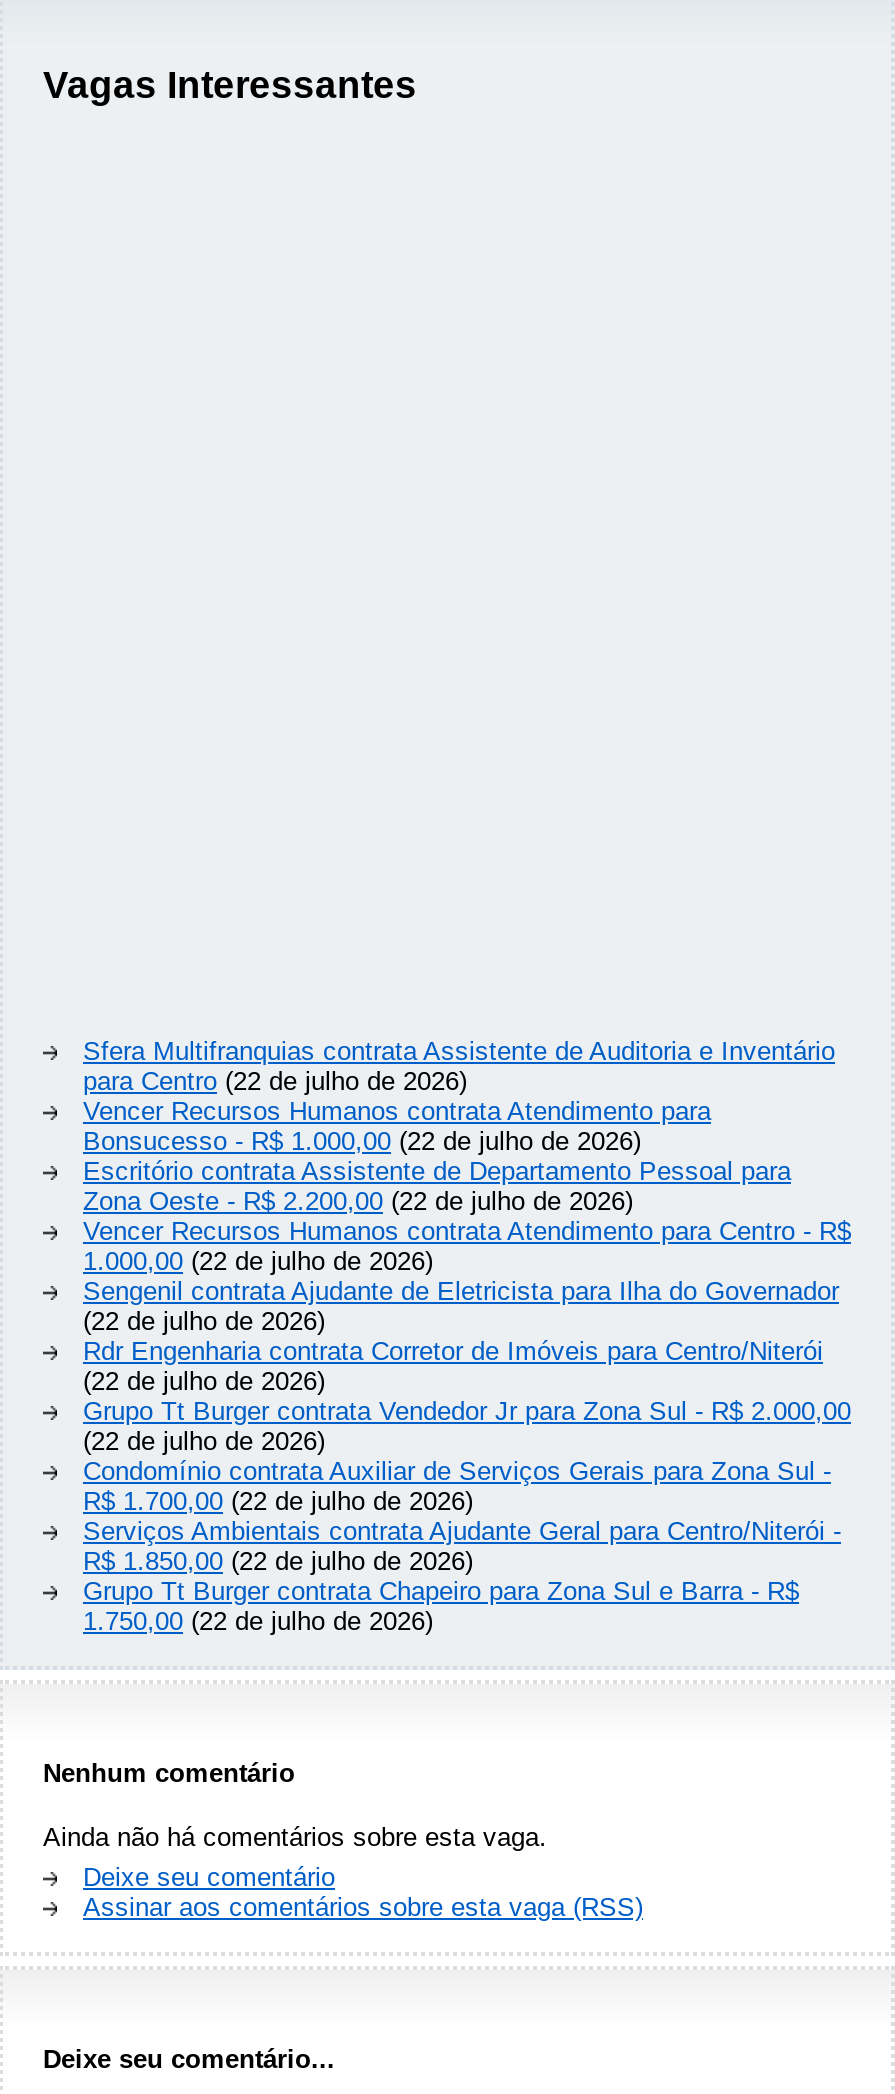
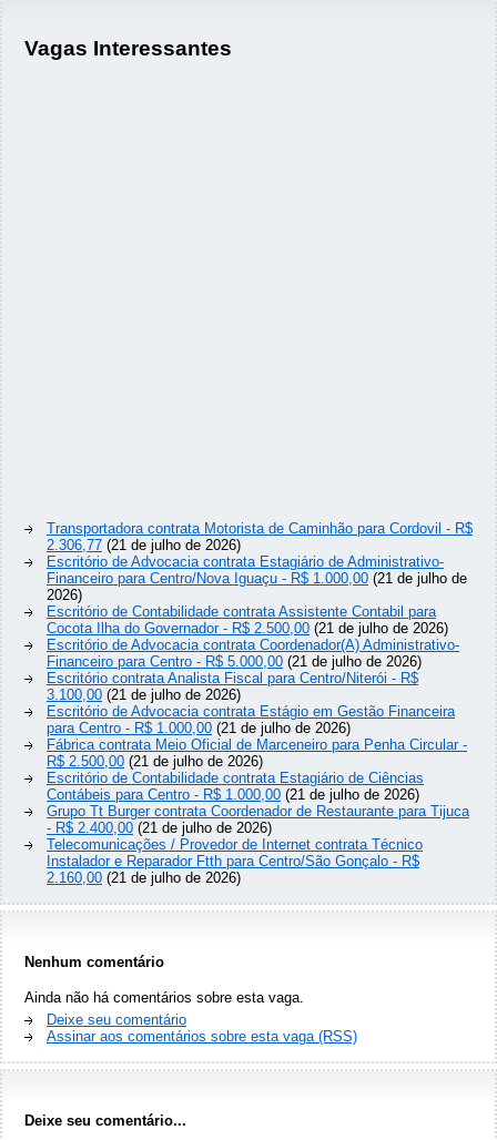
- Sfera Multifranquias contrata Assistente de Auditoria e Inventário
- para Centro (22 de julho de 2026)
- Vencer Recursos Humanos contrata Atendimento para
- Bonsucesso - R$ 1.000,00 (22 de julho de 2026)
- Escritório contrata Assistente de Departamento Pessoal para
- Zona Oeste - R$ 2.200,00 (22 de julho de 2026)
- Vencer Recursos Humanos contrata Atendimento para Centro - R$
- 1.000,00 (22 de julho de 2026)
- Sengenil contrata Ajudante de Eletricista para Ilha do Governador
- (22 de julho de 2026)
- Rdr Engenharia contrata Corretor de Imóveis para Centro/Niterói
- (22 de julho de 2026)
- Grupo Tt Burger contrata Vendedor Jr para Zona Sul - R$ 2.000,00
- (22 de julho de 2026)
- Condomínio contrata Auxiliar de Serviços Gerais para Zona Sul -
- R$ 1.700,00 (22 de julho de 2026)
- Serviços Ambientais contrata Ajudante Geral para Centro/Niterói -
- R$ 1.850,00 (22 de julho de 2026)
- Grupo Tt Burger contrata Chapeiro para Zona Sul e Barra - R$
- 1.750,00 (22 de julho de 2026)
+ Transportadora contrata Motorista de Caminhão para Cordovil - R$
+ 2.306,77 (21 de julho de 2026)
+ Escritório de Advocacia contrata Estagiário de Administrativo-
+ Financeiro para Centro/Nova Iguaçu - R$ 1.000,00 (21 de julho de
+ 2026)
+ Escritório de Contabilidade contrata Assistente Contabil para
+ Cocota Ilha do Governador - R$ 2.500,00 (21 de julho de 2026)
+ Escritório de Advocacia contrata Coordenador(A) Administrativo-
+ Financeiro para Centro - R$ 5.000,00 (21 de julho de 2026)
+ Escritório contrata Analista Fiscal para Centro/Niterói - R$
+ 3.100,00 (21 de julho de 2026)
+ Escritório de Advocacia contrata Estágio em Gestão Financeira
+ para Centro - R$ 1.000,00 (21 de julho de 2026)
+ Fábrica contrata Meio Oficial de Marceneiro para Penha Circular -
+ R$ 2.500,00 (21 de julho de 2026)
+ Escritório de Contabilidade contrata Estagiário de Ciências
+ Contábeis para Centro - R$ 1.000,00 (21 de julho de 2026)
+ Grupo Tt Burger contrata Coordenador de Restaurante para Tijuca
+ - R$ 2.400,00 (21 de julho de 2026)
+ Telecomunicações / Provedor de Internet contrata Técnico
+ Instalador e Reparador Ftth para Centro/São Gonçalo - R$
+ 2.160,00 (21 de julho de 2026)
